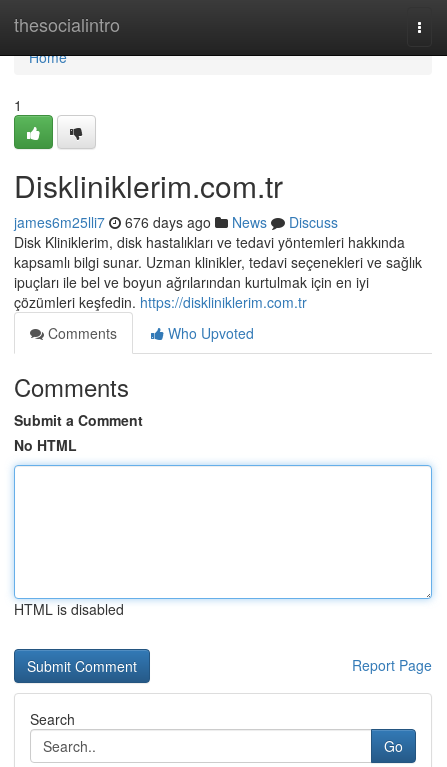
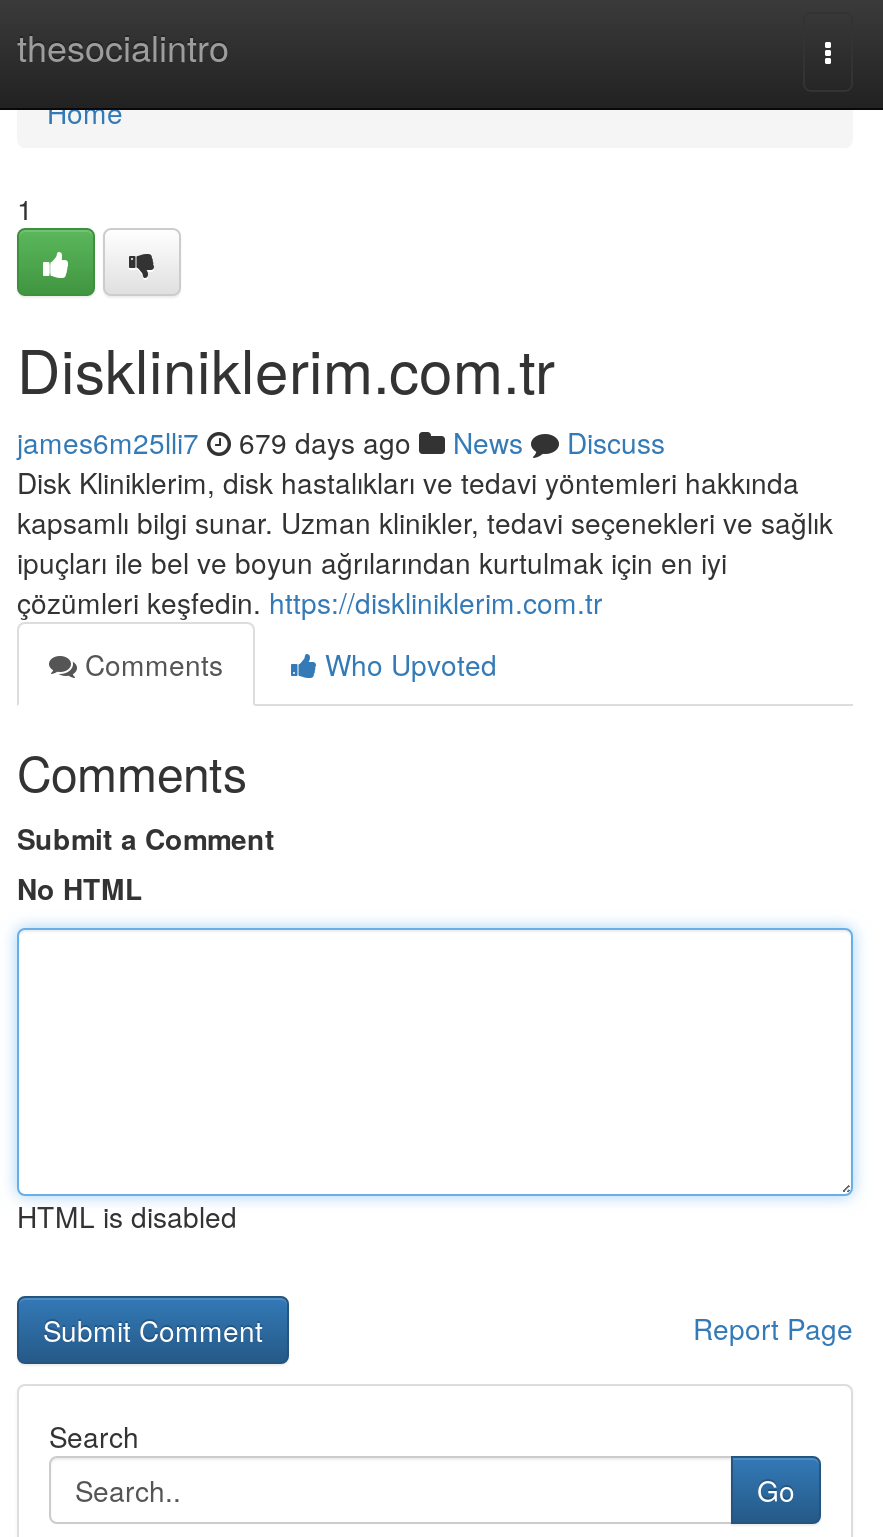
- james6m25lli7 676 days ago News Discuss
+ james6m25lli7 679 days ago News Discuss
